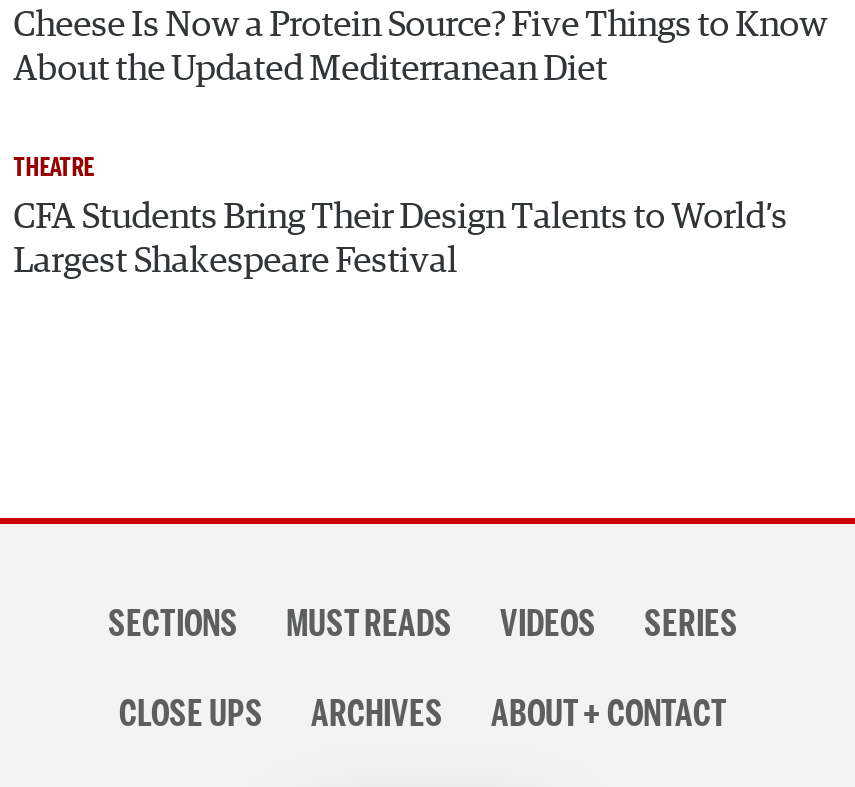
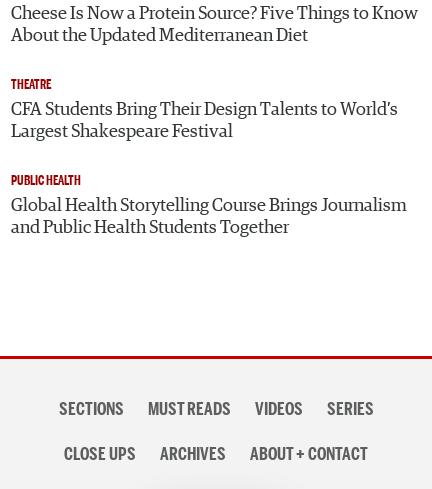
+ PUBLIC HEALTH
+ Global Health Storytelling Course Brings Journalism
+ and Public Health Students Together
